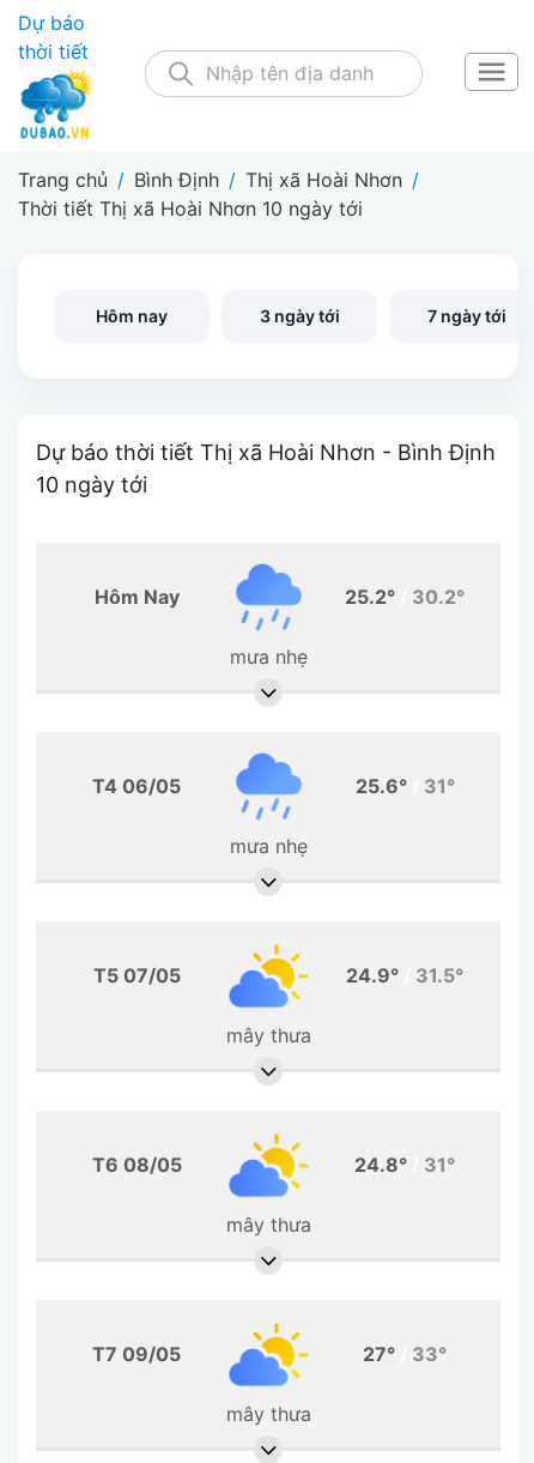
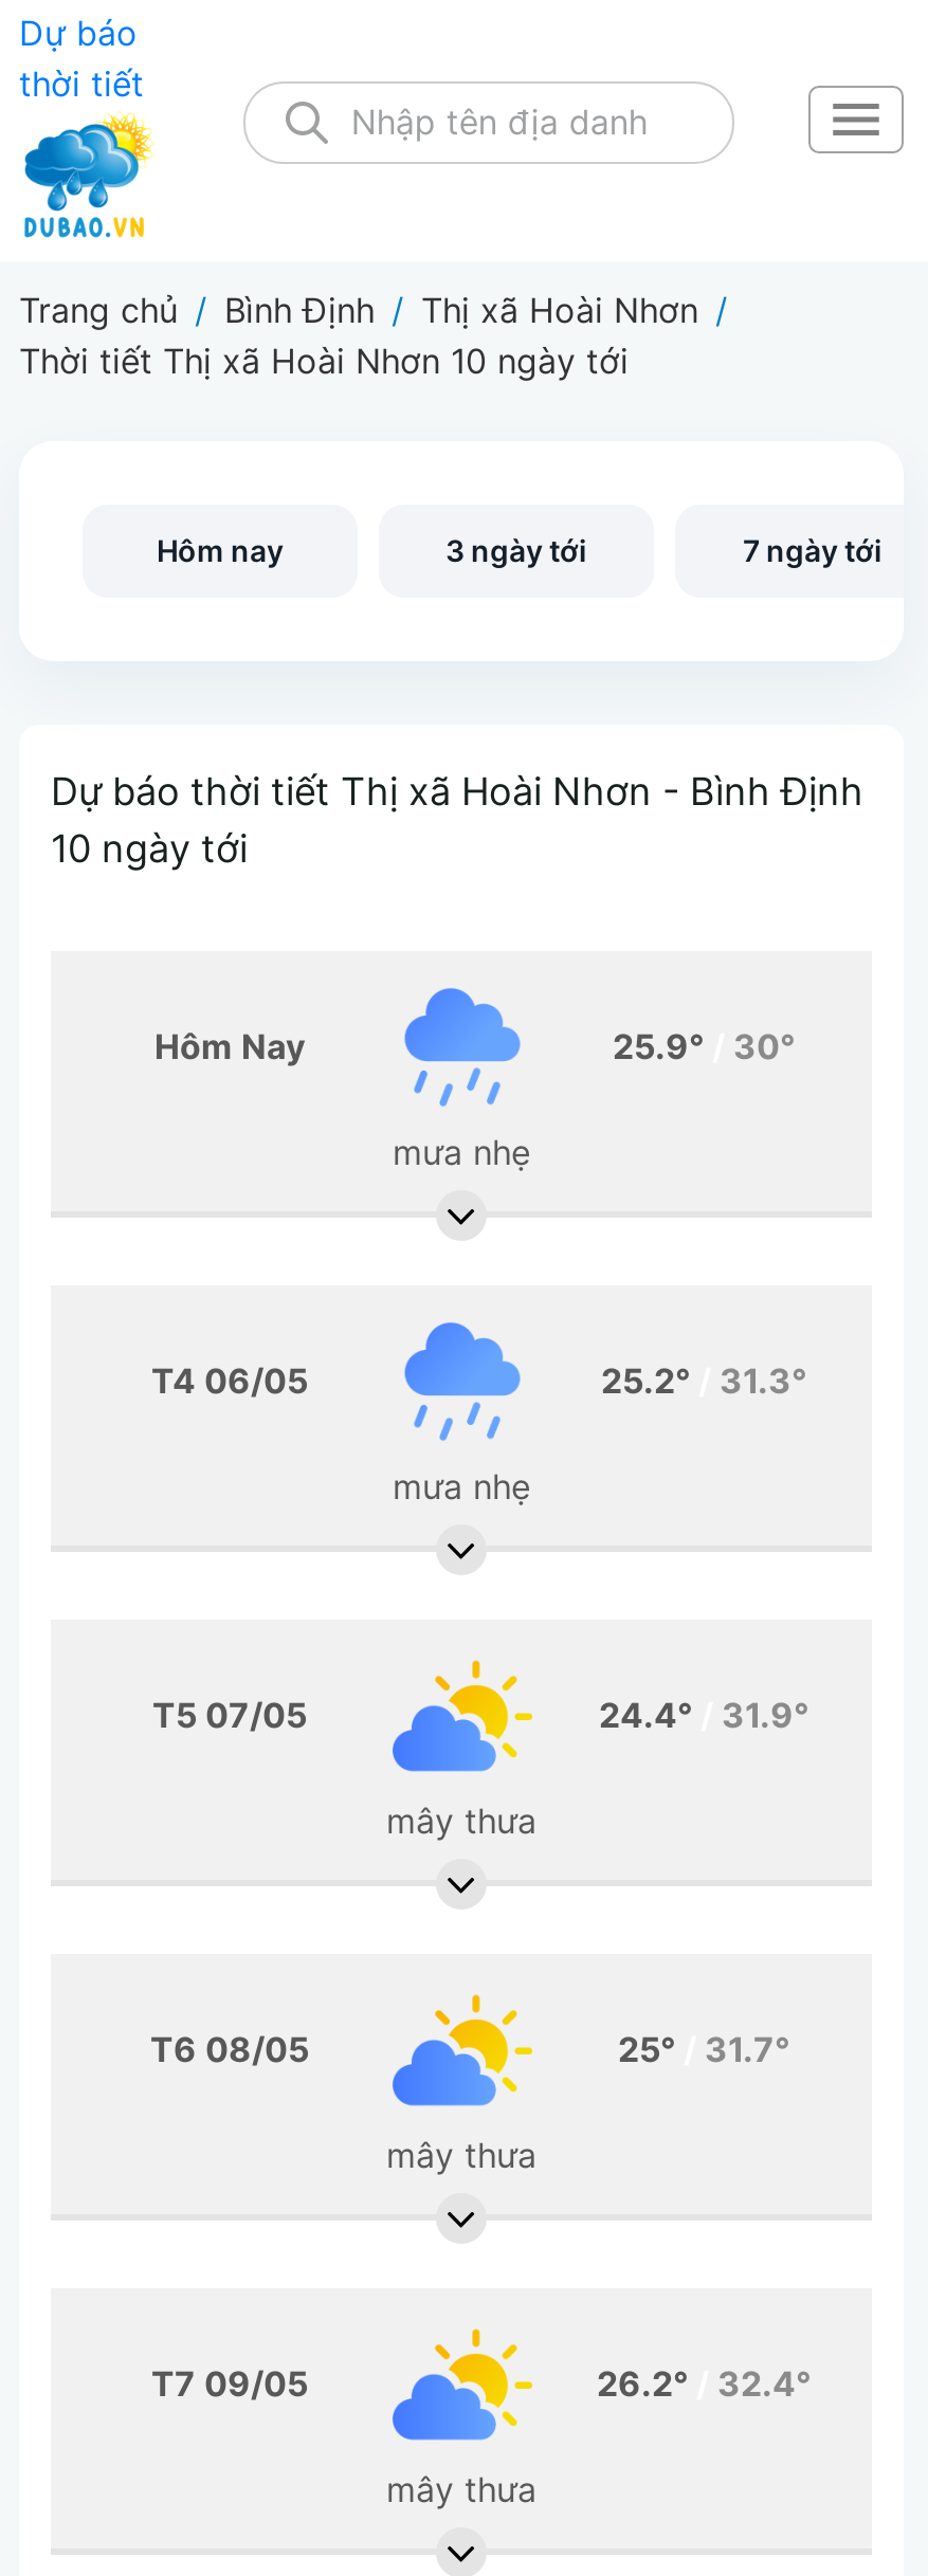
- 25.2° / 30.2°
+ 25.9° / 30°

- 25.6° / 31°
+ 25.2° / 31.3°

- 24.9° / 31.5°
+ 24.4° / 31.9°

- 24.8° / 31°
+ 25° / 31.7°

- 27° / 33°
+ 26.2° / 32.4°
